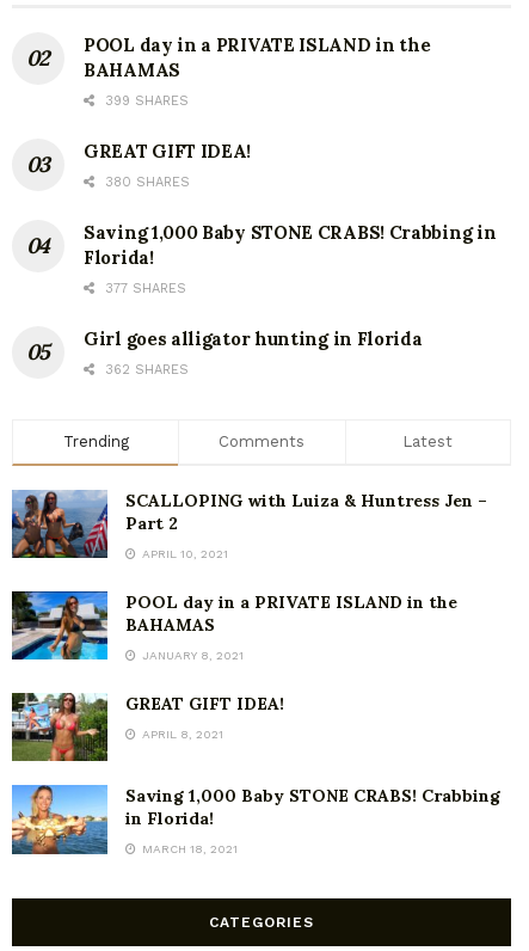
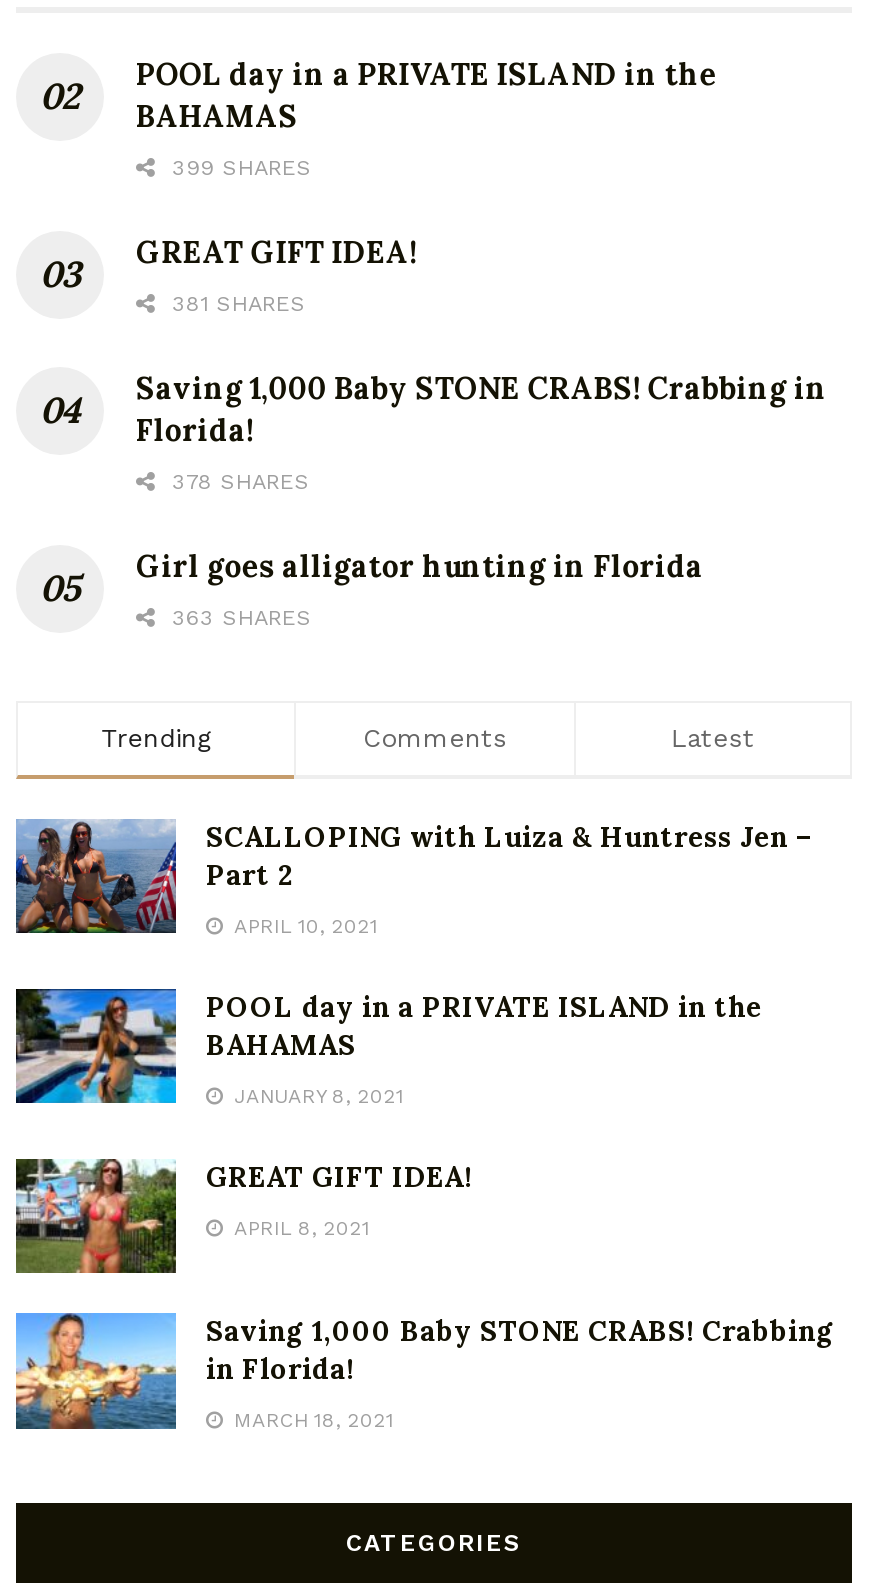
- 380 SHARES
+ 381 SHARES

- 377 SHARES
+ 378 SHARES

- 362 SHARES
+ 363 SHARES
